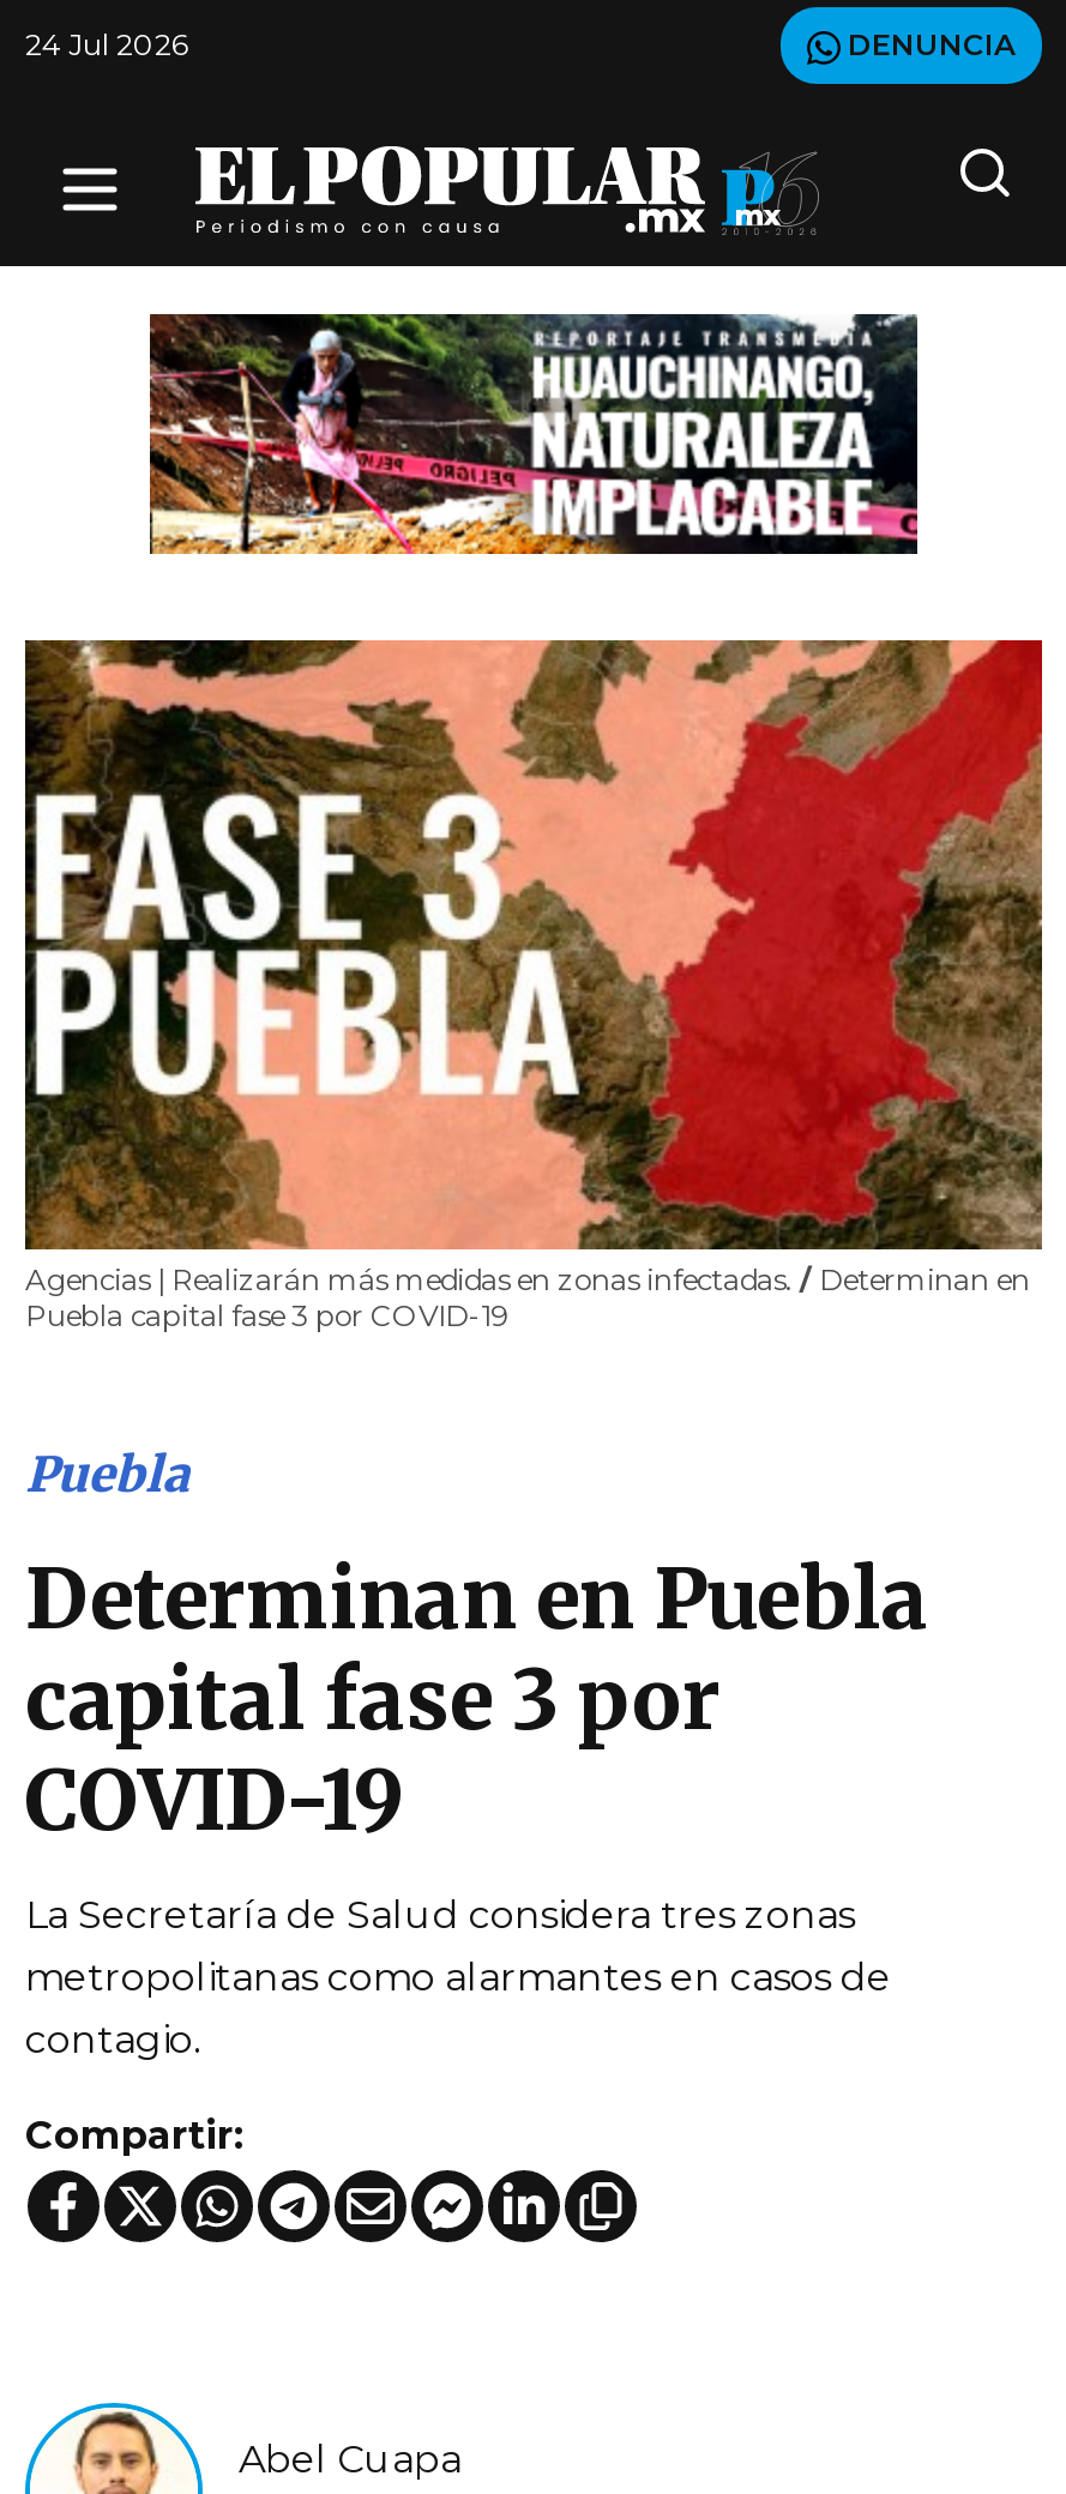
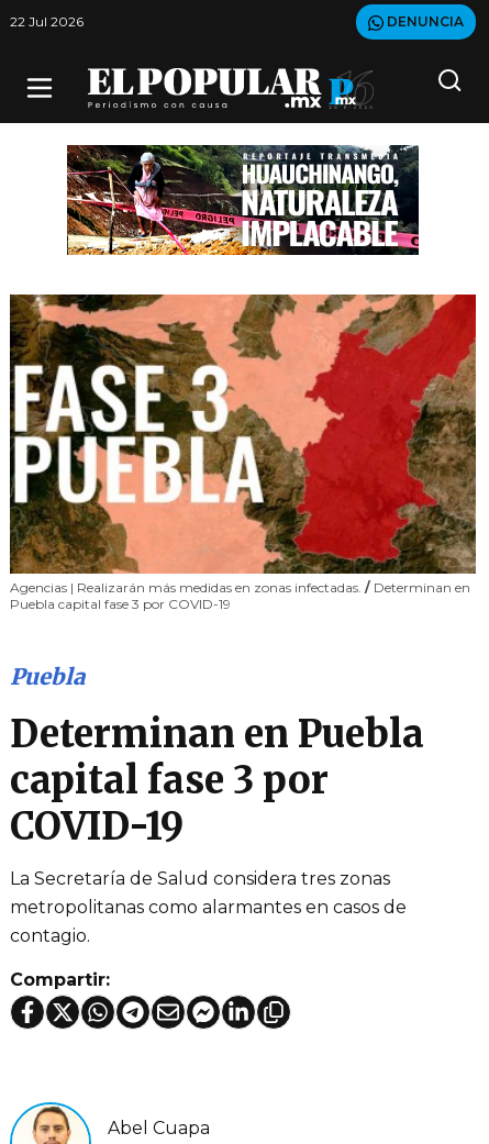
- 24 Jul 2026
+ 22 Jul 2026
